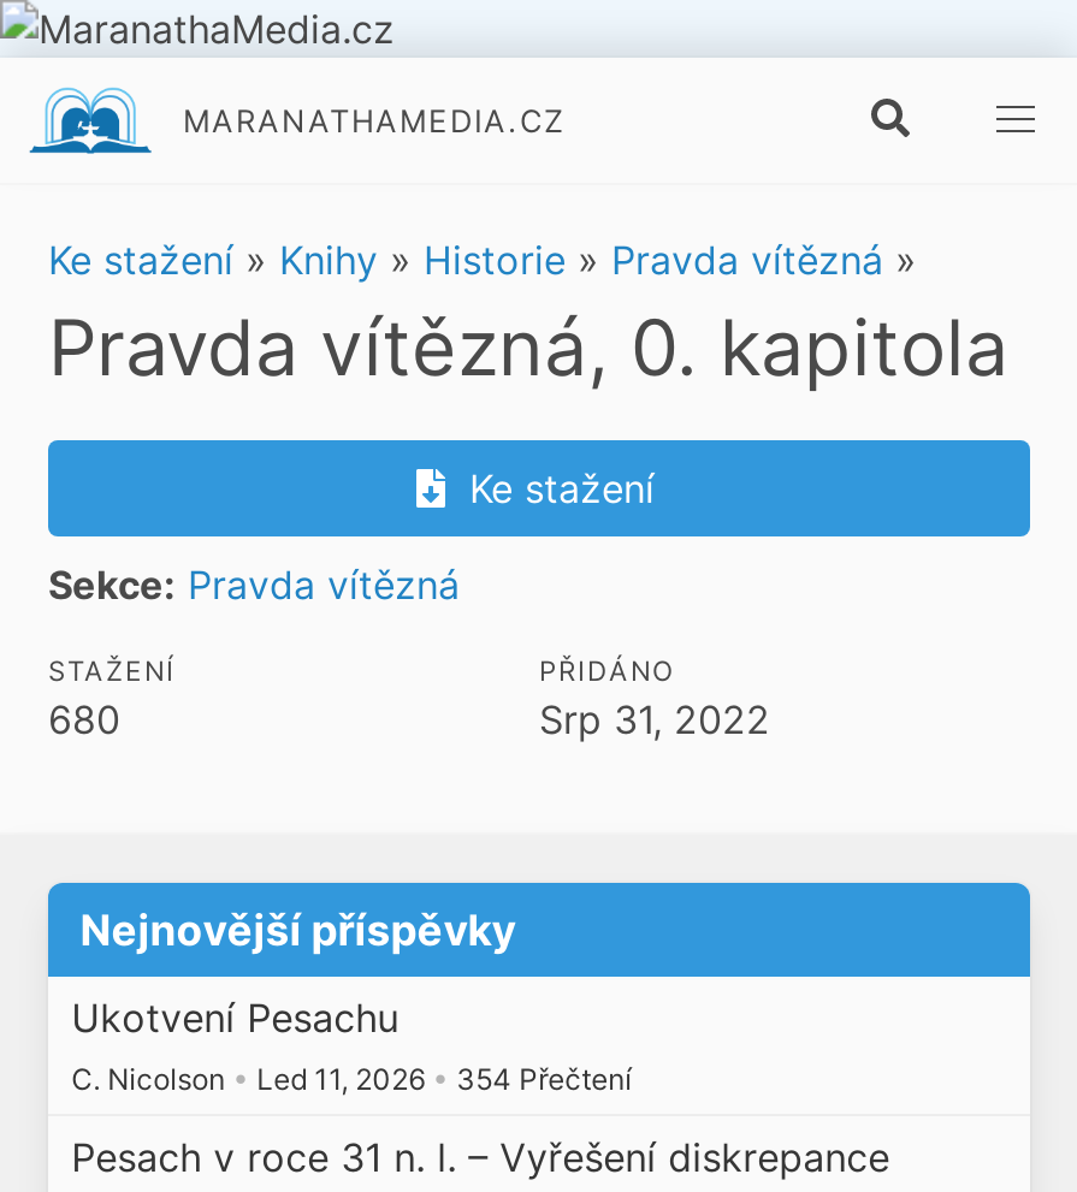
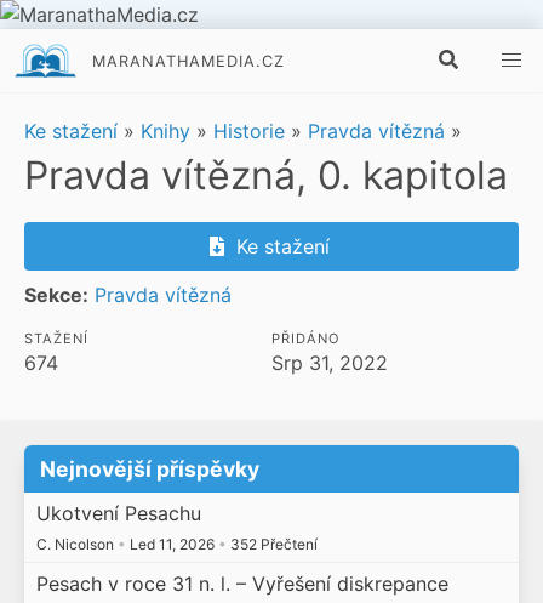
- 680
+ 674

- C. Nicolson • Led 11, 2026 • 354 Přečtení
+ C. Nicolson • Led 11, 2026 • 352 Přečtení
